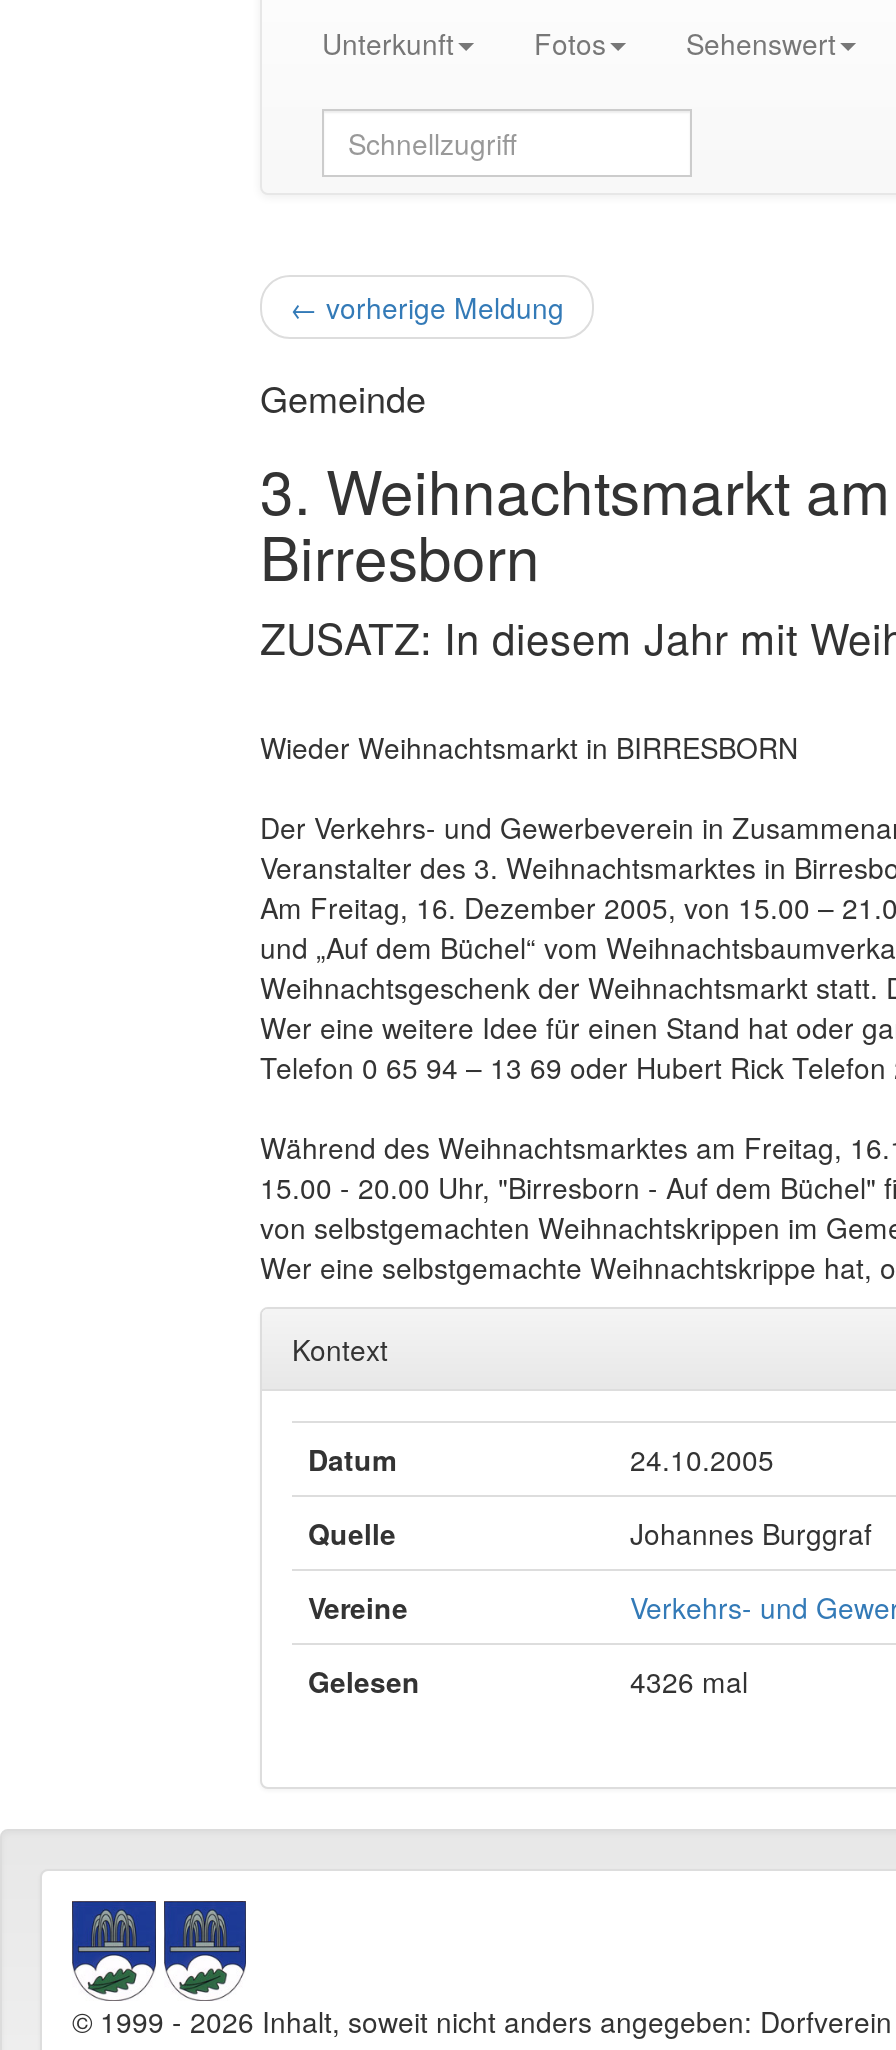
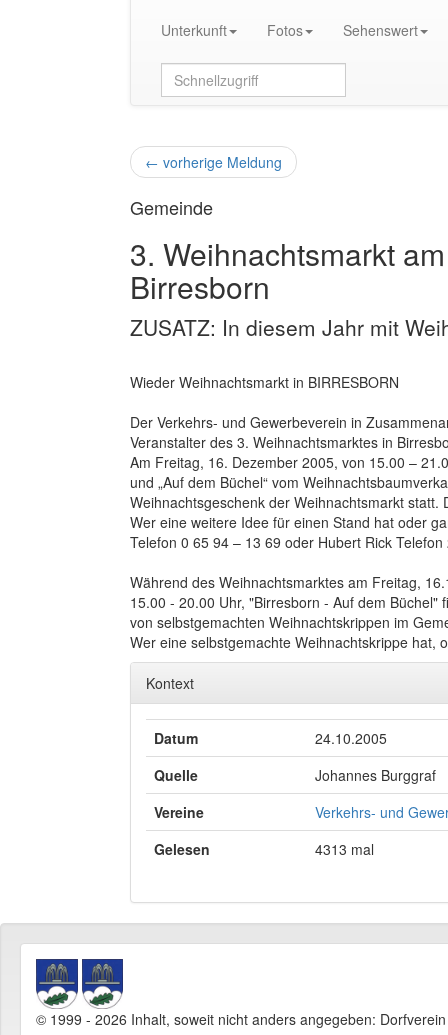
- 4326 mal
+ 4313 mal
